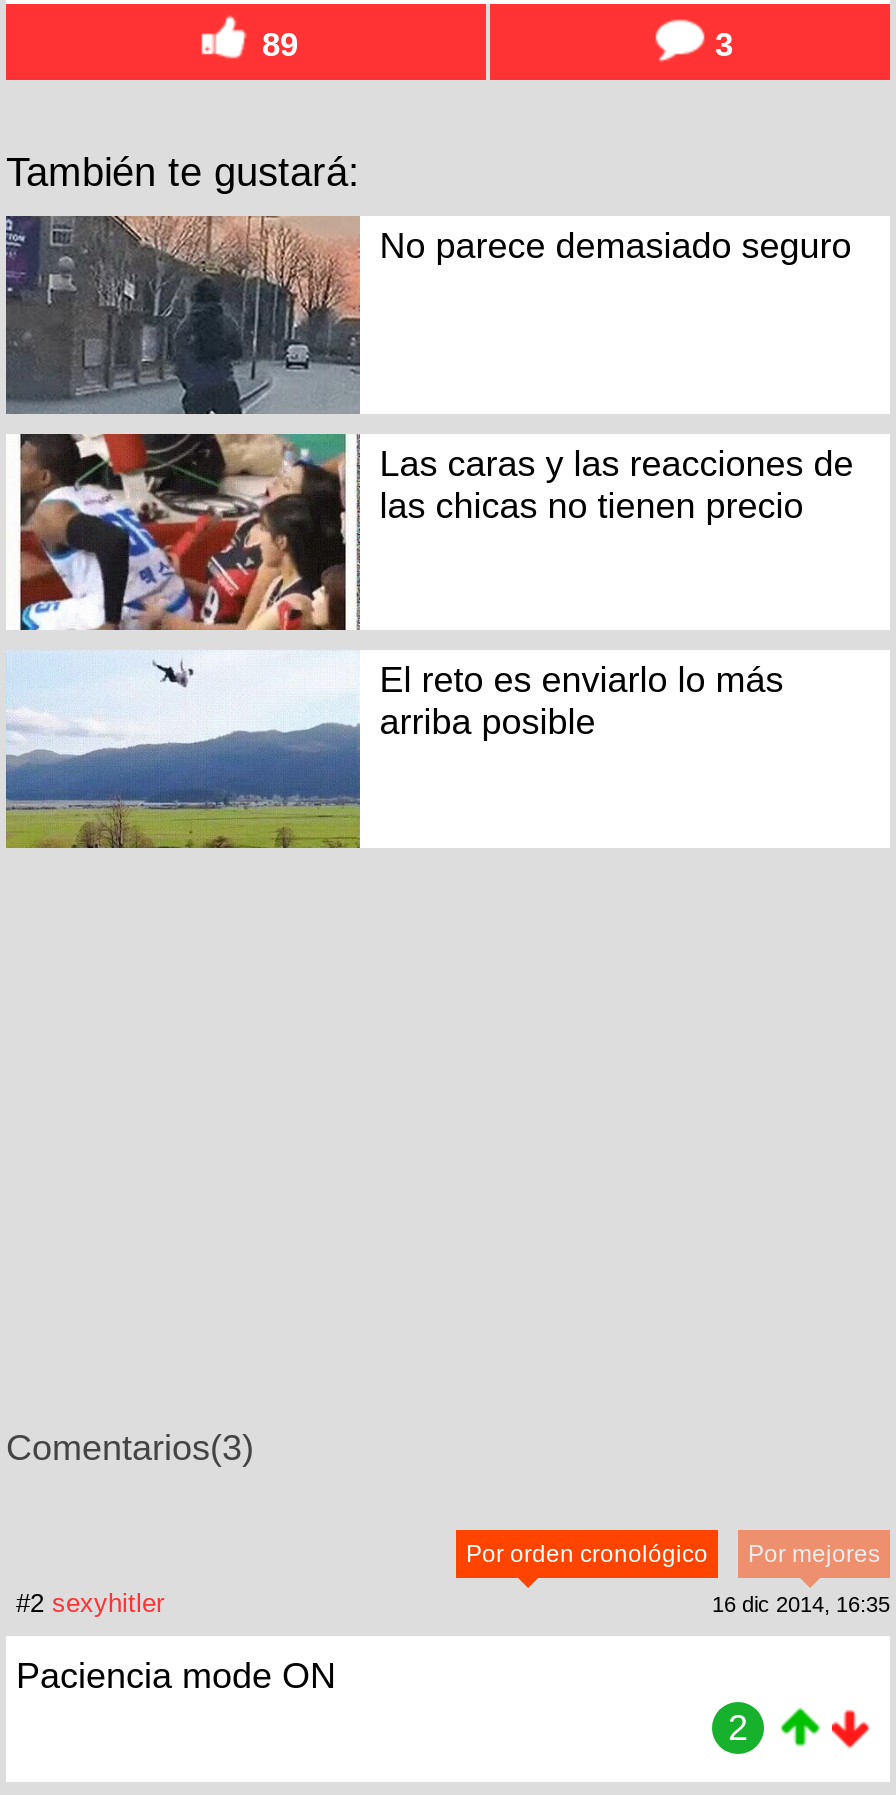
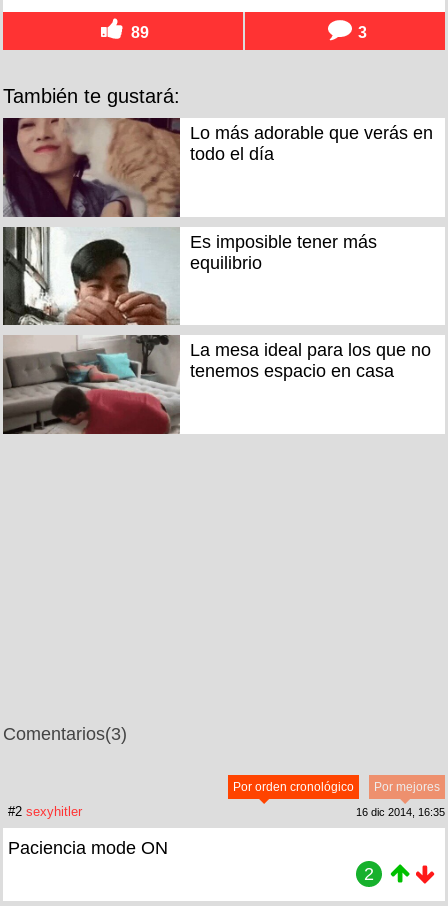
- [image]
- No parece demasiado seguro
+ [image]
+ Lo más adorable que verás en
+ todo el día

- [image]
- Las caras y las reacciones de
- las chicas no tienen precio
+ [image]
+ Es imposible tener más
+ equilibrio

- [image]
- El reto es enviarlo lo más
- arriba posible
+ [image]
+ La mesa ideal para los que no
+ tenemos espacio en casa
